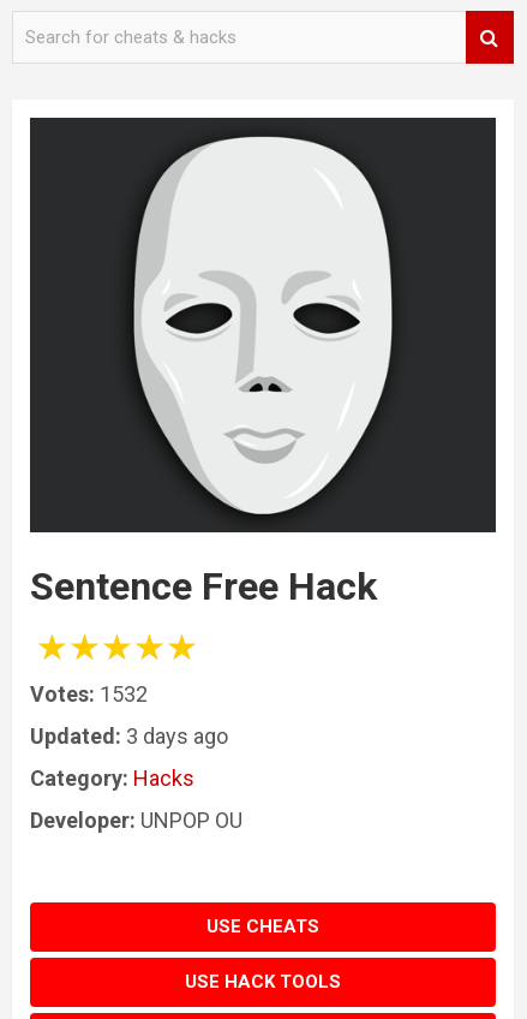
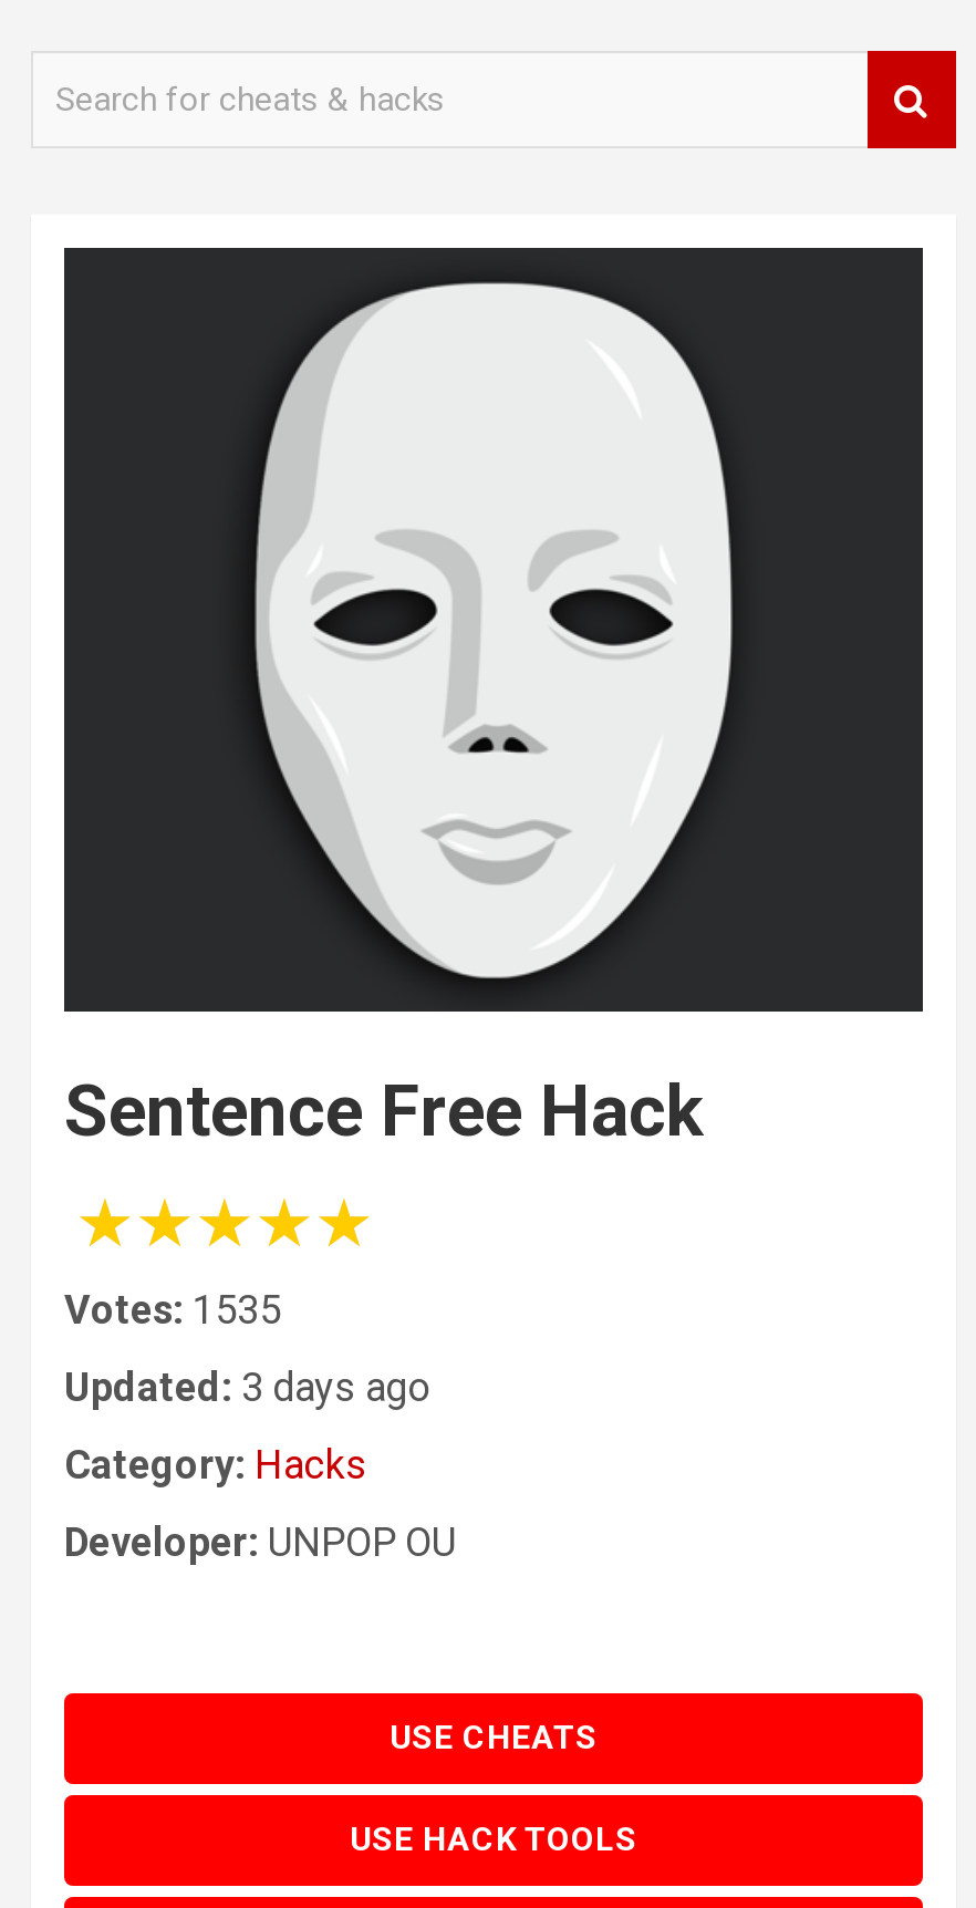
- Votes: 1532
+ Votes: 1535
